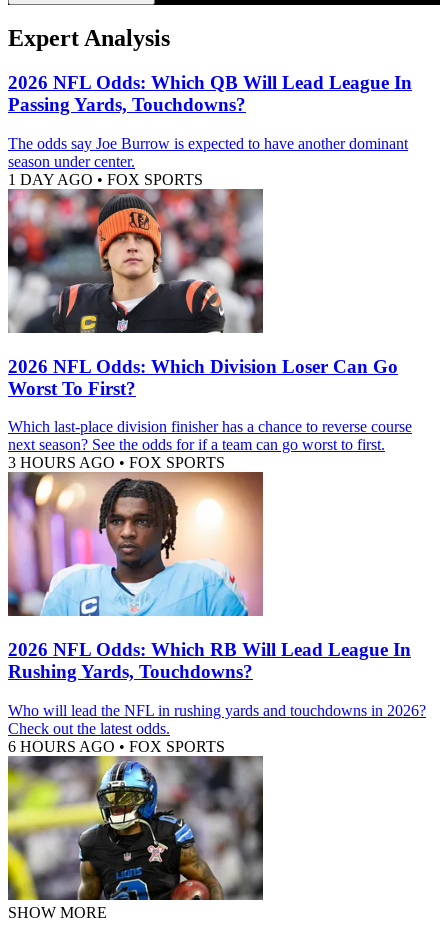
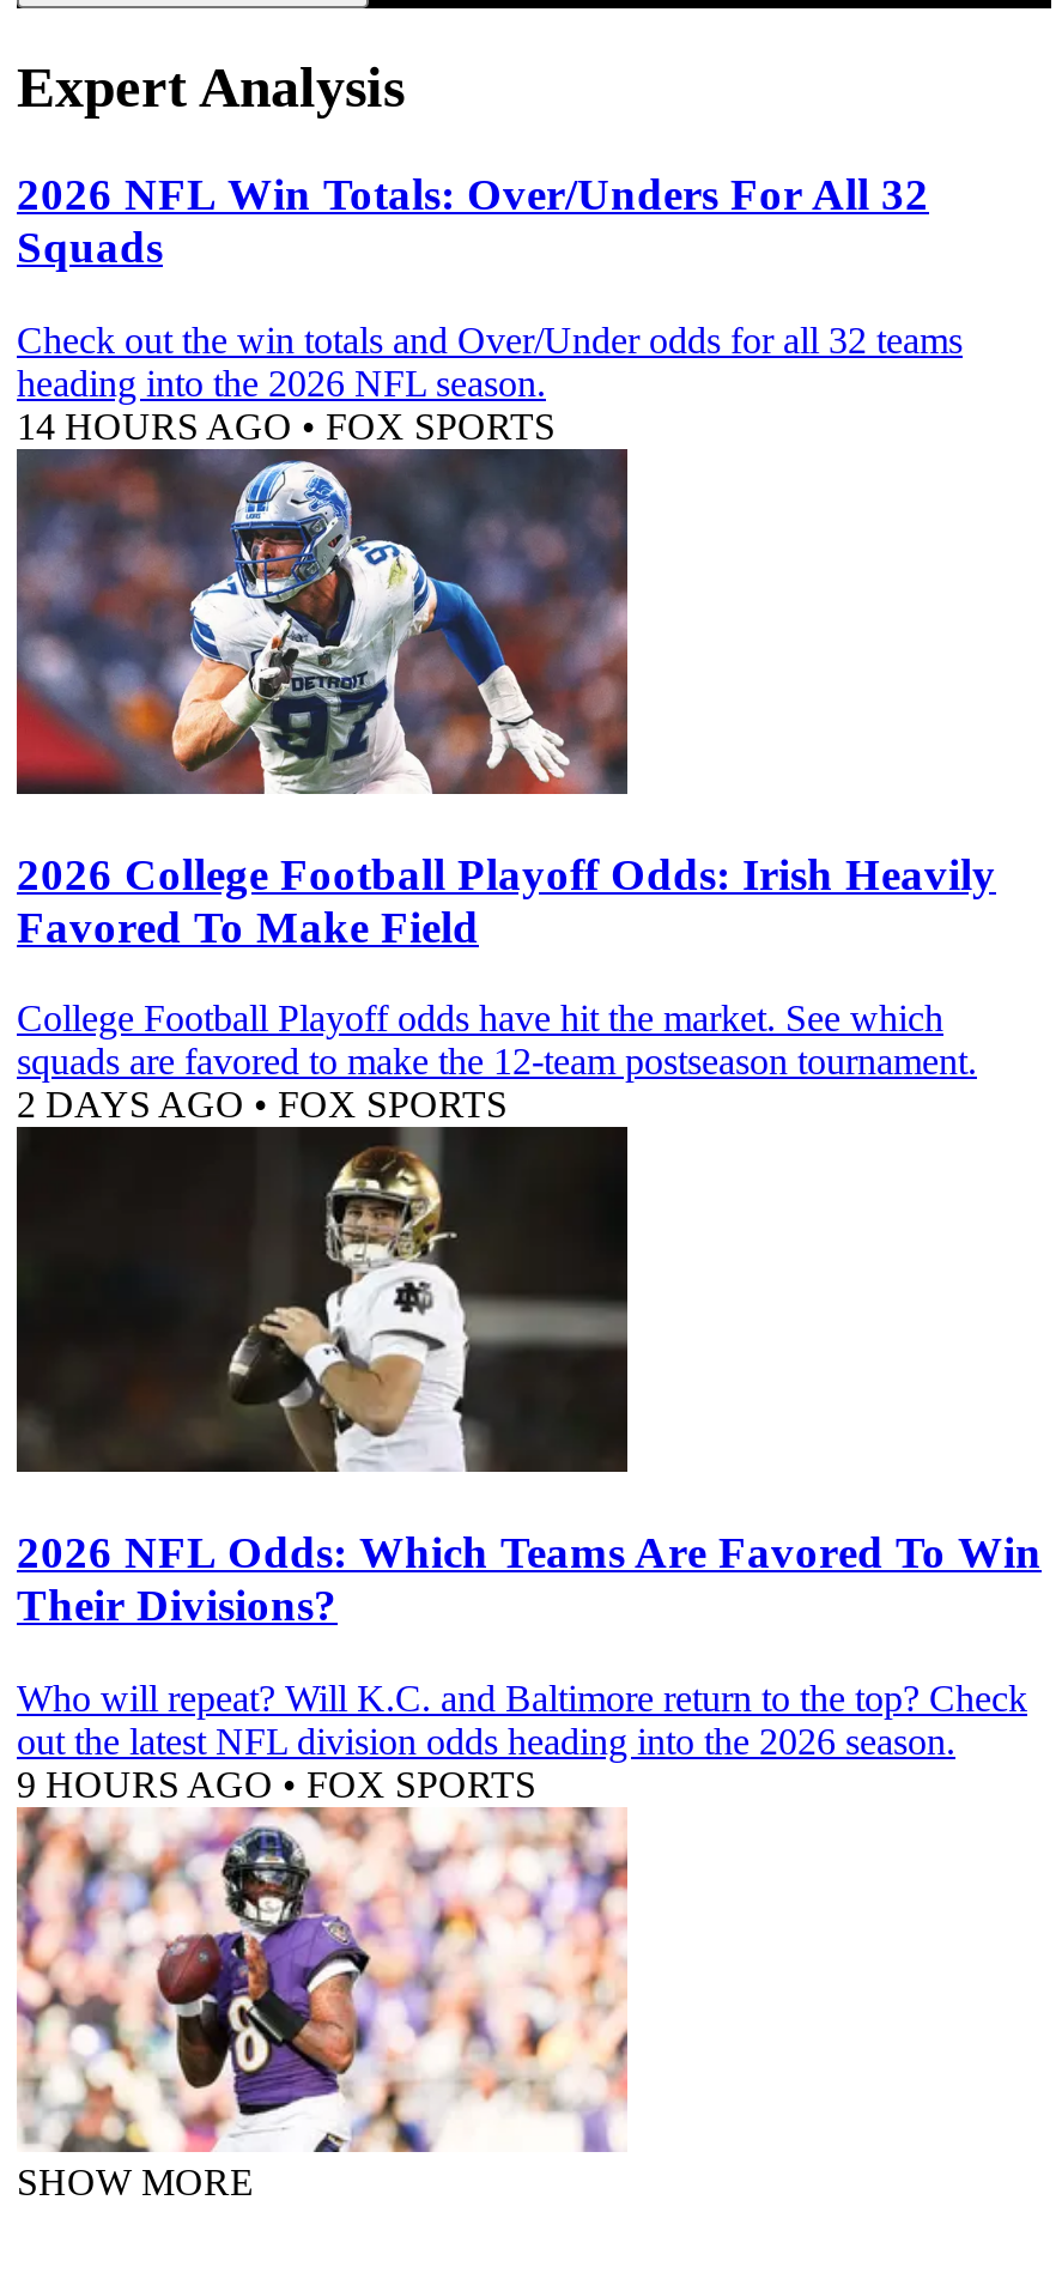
- 2026 NFL Odds: Which QB Will Lead League In
- Passing Yards, Touchdowns?
+ 2026 NFL Win Totals: Over/Unders For All 32
+ Squads

- The odds say Joe Burrow is expected to have another dominant
- season under center.
- 1 DAY AGO • FOX SPORTS
+ Check out the win totals and Over/Under odds for all 32 teams
+ heading into the 2026 NFL season.
+ 14 HOURS AGO • FOX SPORTS

- [image]
- 2026 NFL Odds: Which Division Loser Can Go
- Worst To First?
+ [image]
+ 2026 College Football Playoff Odds: Irish Heavily
+ Favored To Make Field

- [image]
- Which last-place division finisher has a chance to reverse course
- next season? See the odds for if a team can go worst to first.
- 3 HOURS AGO • FOX SPORTS
+ [image]
+ College Football Playoff odds have hit the market. See which
+ squads are favored to make the 12-team postseason tournament.
+ 2 DAYS AGO • FOX SPORTS

- 2026 NFL Odds: Which RB Will Lead League In
- Rushing Yards, Touchdowns?
+ 2026 NFL Odds: Which Teams Are Favored To Win
+ Their Divisions?

- Who will lead the NFL in rushing yards and touchdowns in 2026?
- Check out the latest odds.
- 6 HOURS AGO • FOX SPORTS
+ Who will repeat? Will K.C. and Baltimore return to the top? Check
+ out the latest NFL division odds heading into the 2026 season.
+ 9 HOURS AGO • FOX SPORTS

- [image]
+ [image]
